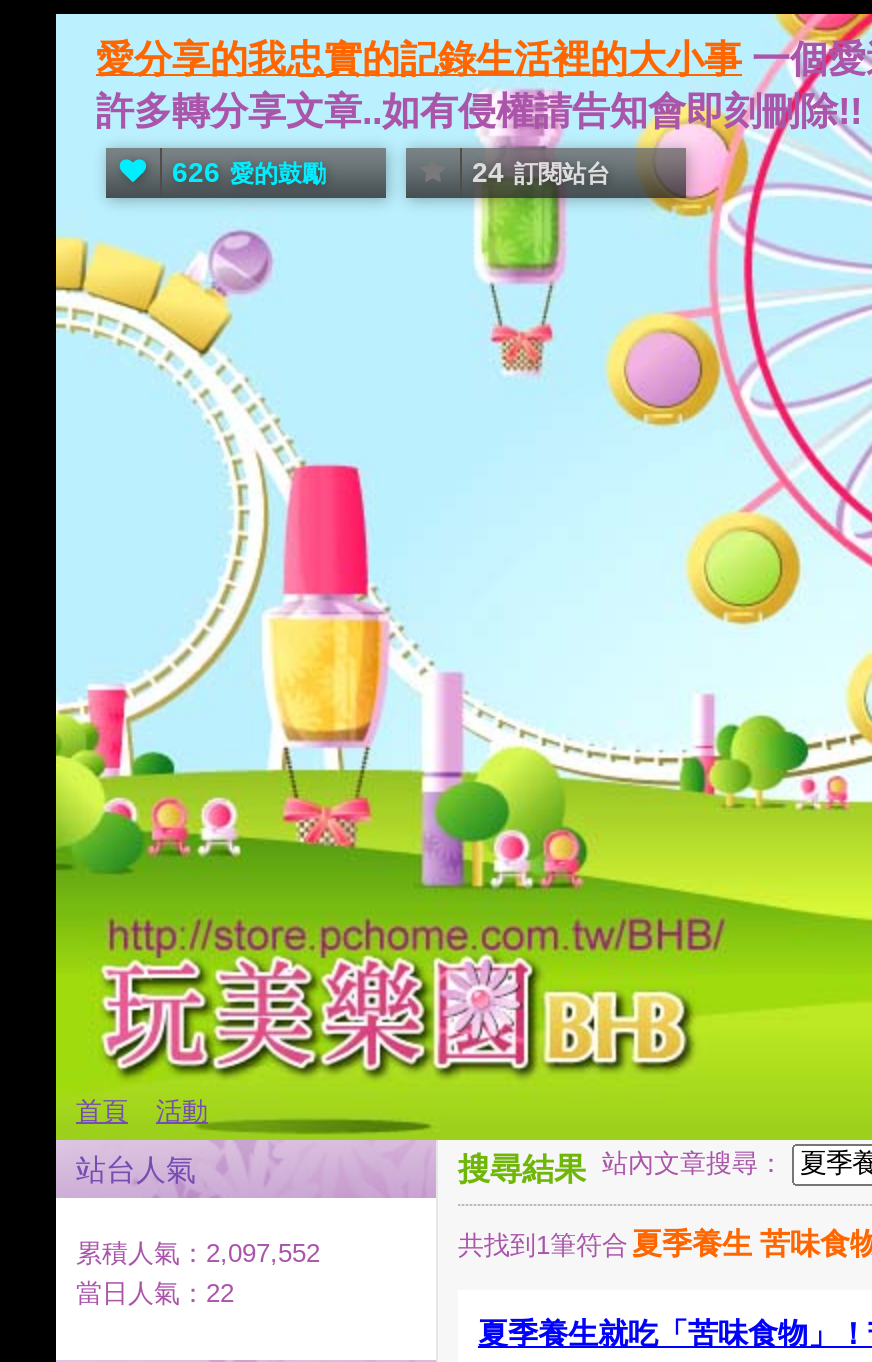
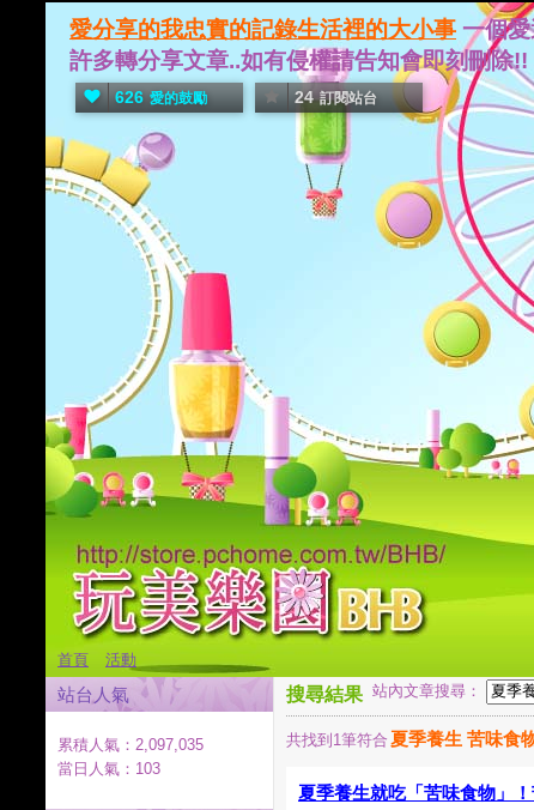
- 累積人氣：2,097,552
+ 累積人氣：2,097,035

- 當日人氣：22
+ 當日人氣：103
